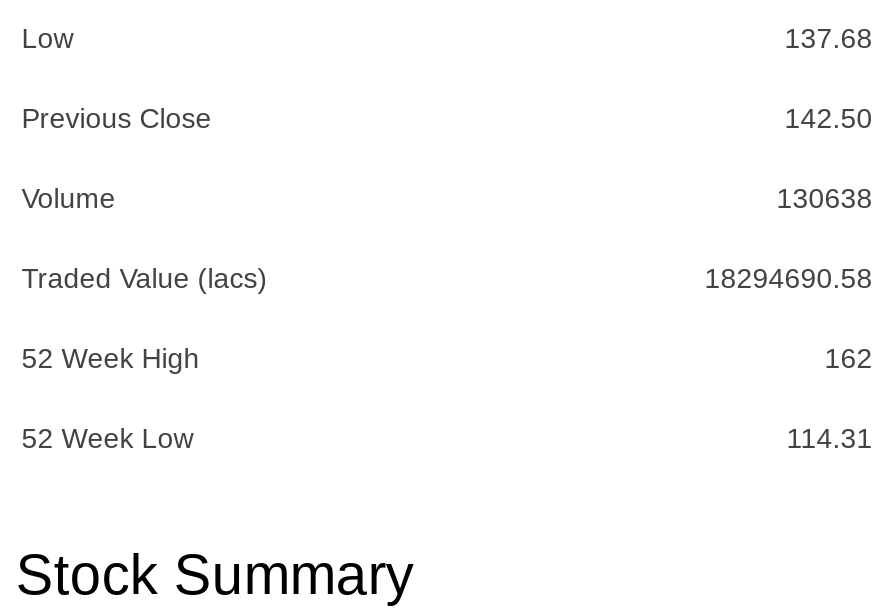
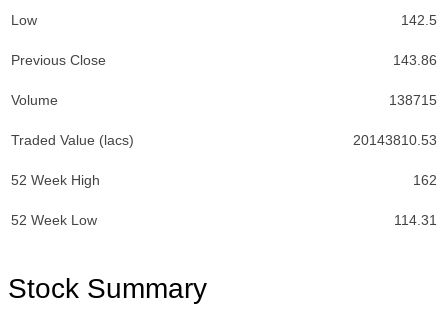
- 137.68
+ 142.5

- 142.50
+ 143.86

- 130638
+ 138715

- 18294690.58
+ 20143810.53
